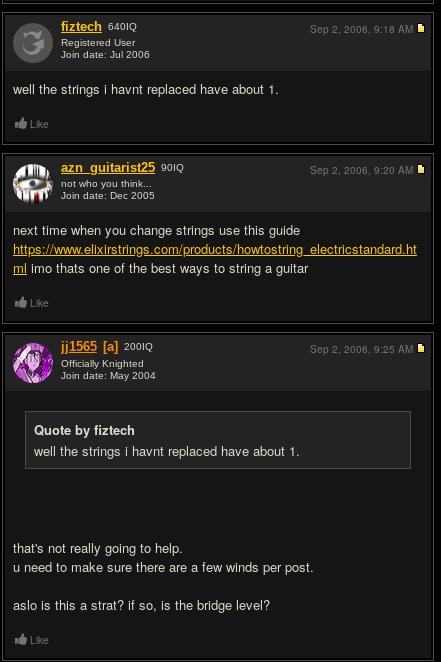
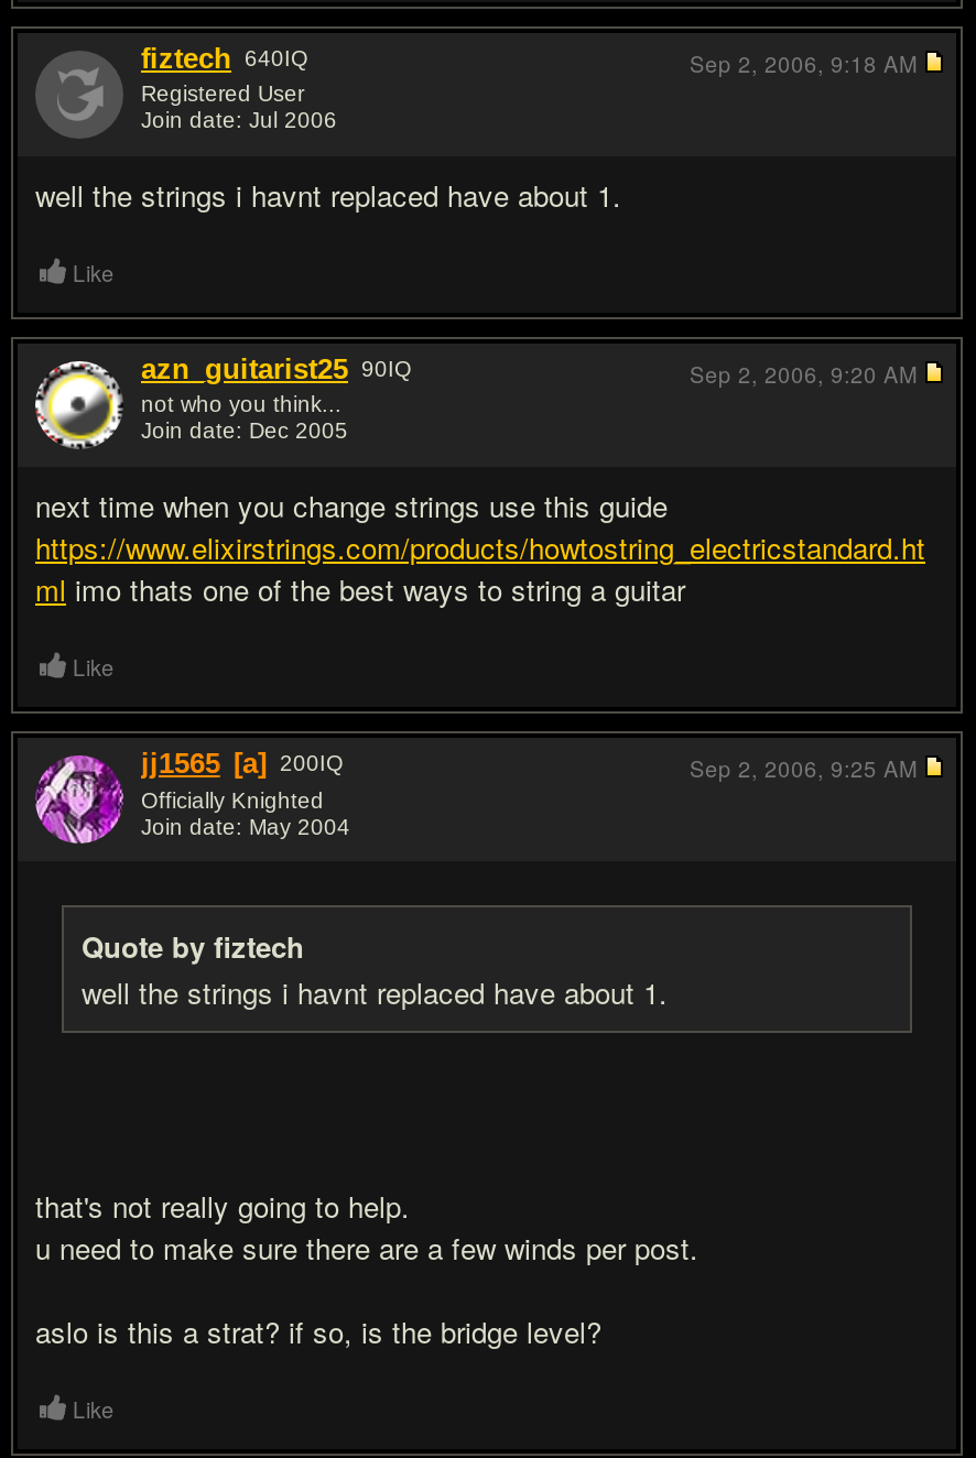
- [image]
+ [image]
